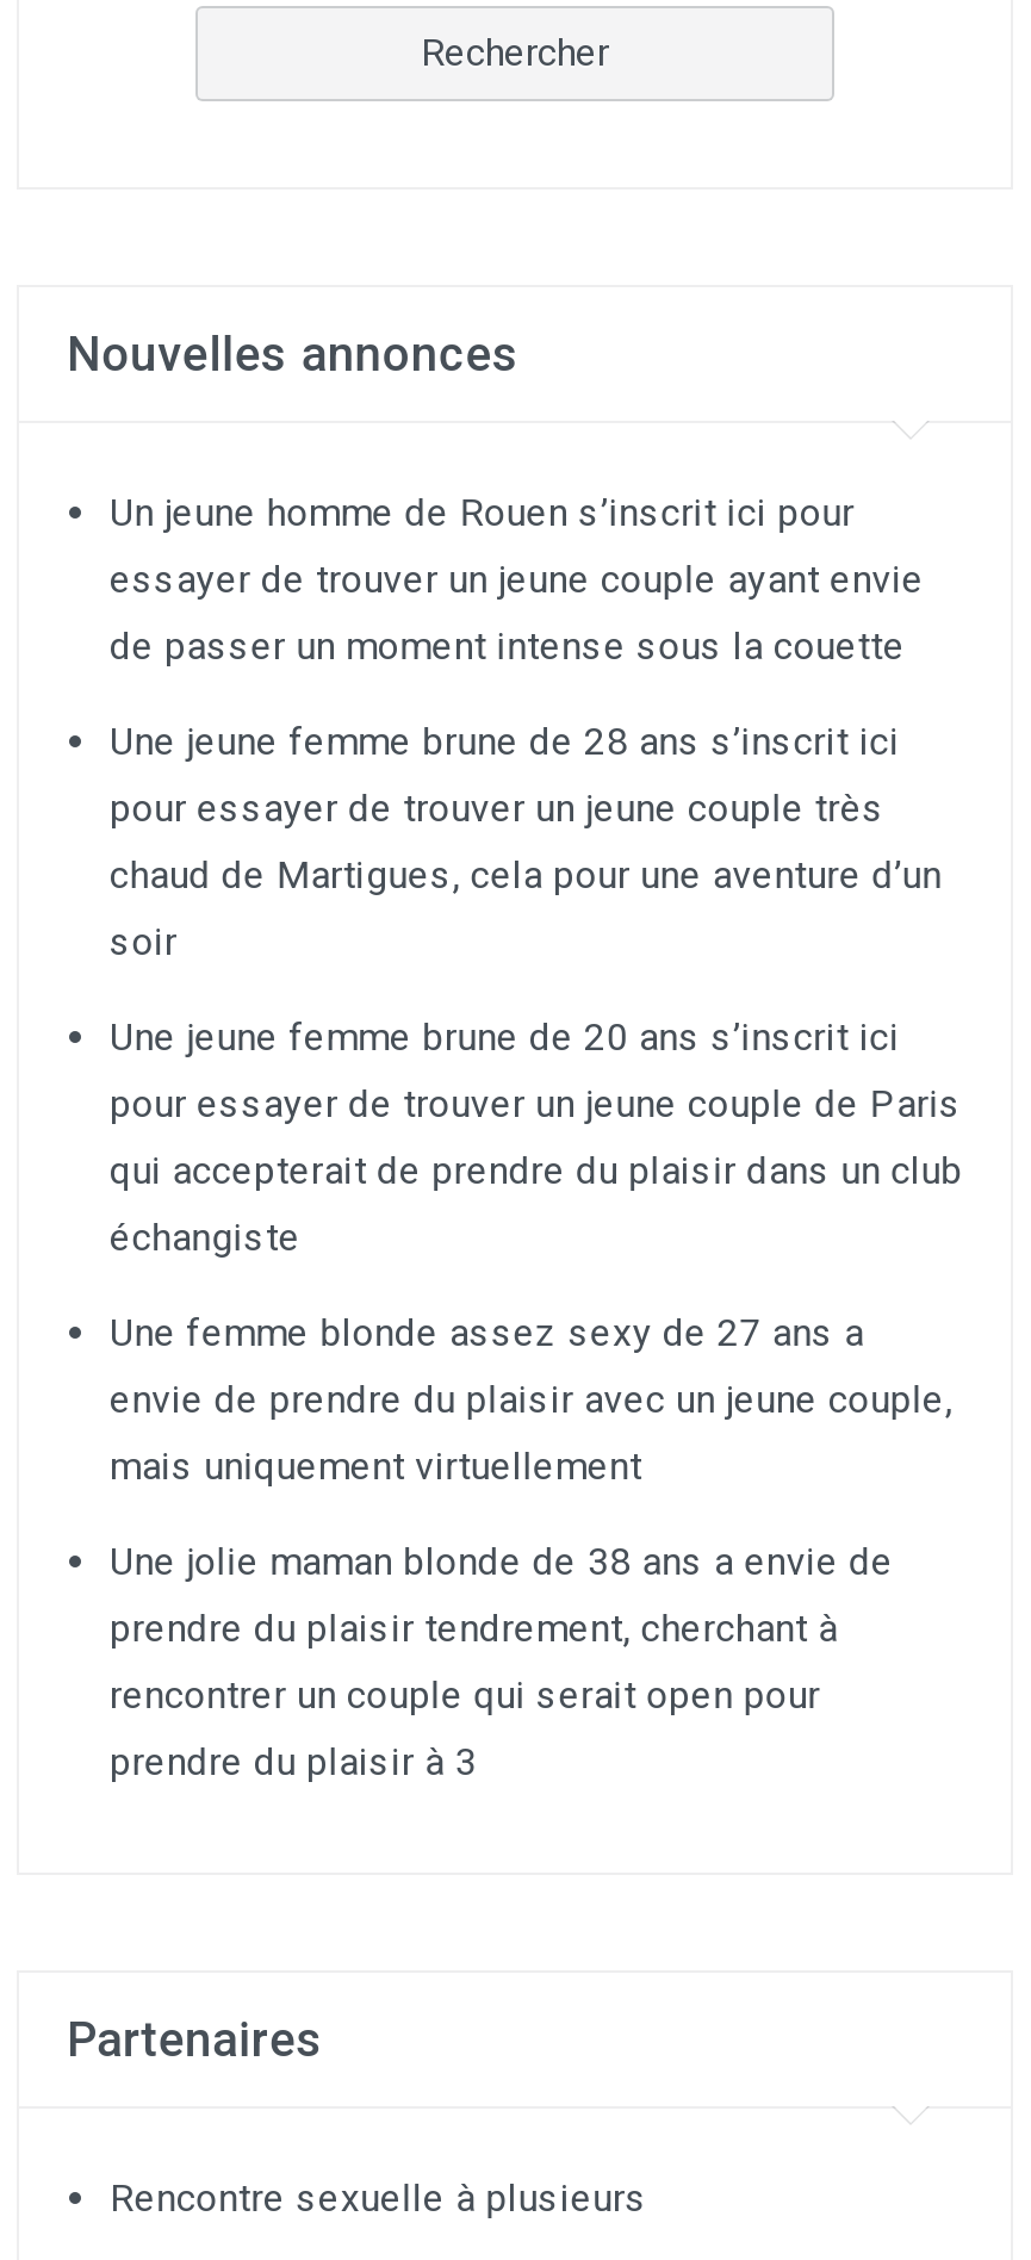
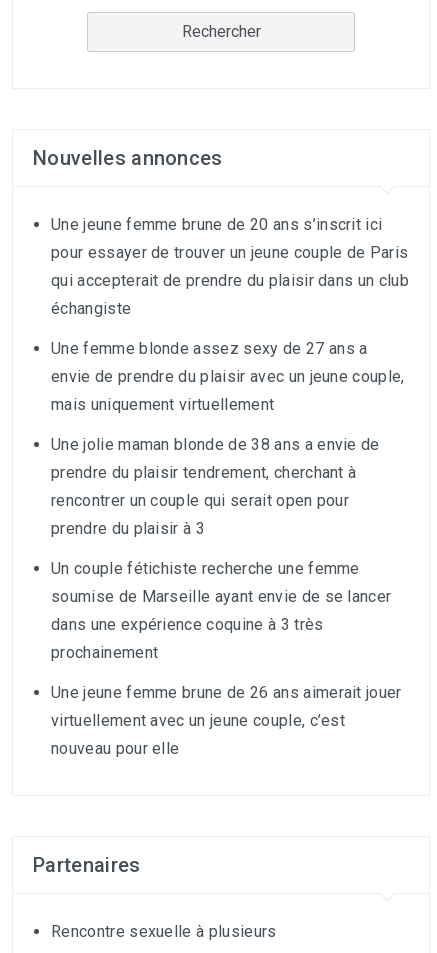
- Un jeune homme de Rouen s’inscrit ici pour
- essayer de trouver un jeune couple ayant envie
- de passer un moment intense sous la couette
- Une jeune femme brune de 28 ans s’inscrit ici
- pour essayer de trouver un jeune couple très
- chaud de Martigues, cela pour une aventure d’un
- soir

moved up: Une jeune femme brune de 20 ans s’inscrit ici | pour essayer de trouver un jeune couple de Paris | qui accepterait de prendre du plaisir dans un club | ... | rencontrer un couple qui serait open pour | prendre du plaisir à 3

+ Un couple fétichiste recherche une femme
+ soumise de Marseille ayant envie de se lancer
+ dans une expérience coquine à 3 très
+ prochainement
+ Une jeune femme brune de 26 ans aimerait jouer
+ virtuellement avec un jeune couple, c’est
+ nouveau pour elle
